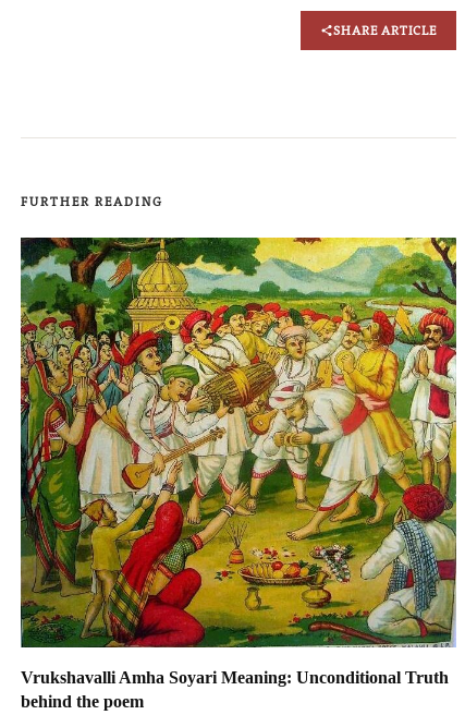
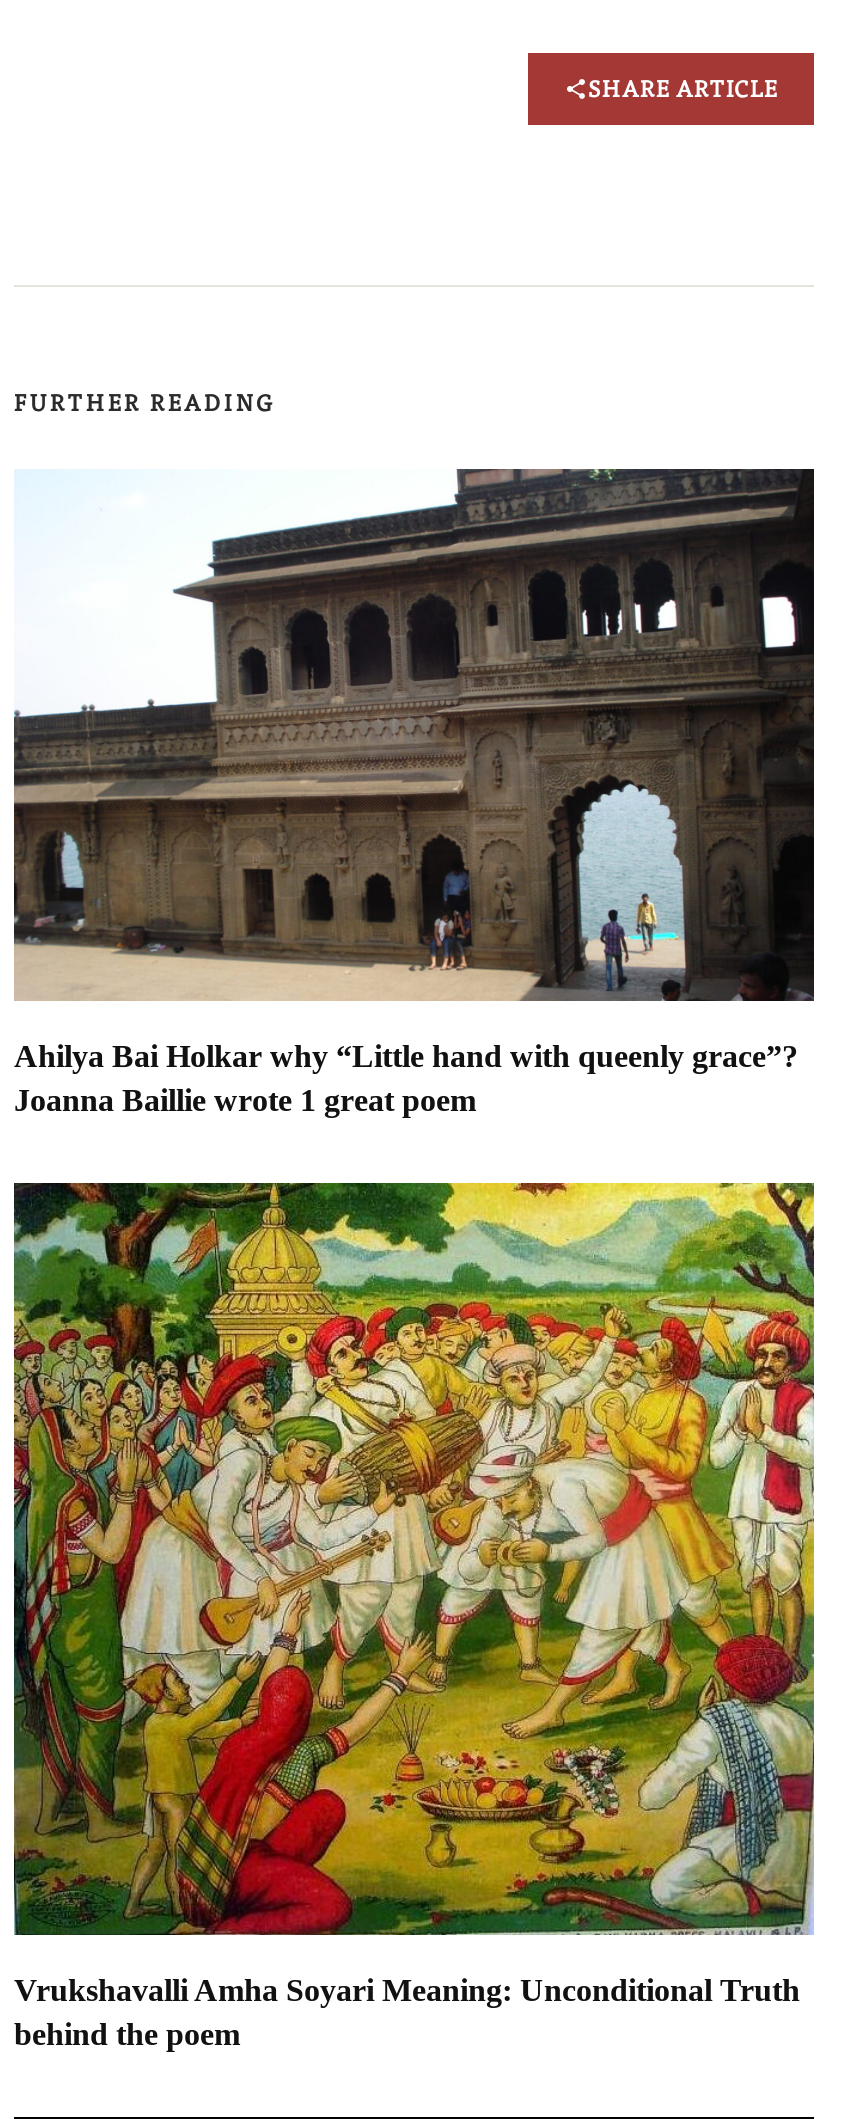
+ [image]
+ Ahilya Bai Holkar why “Little hand with queenly grace”?
+ Joanna Baillie wrote 1 great poem
